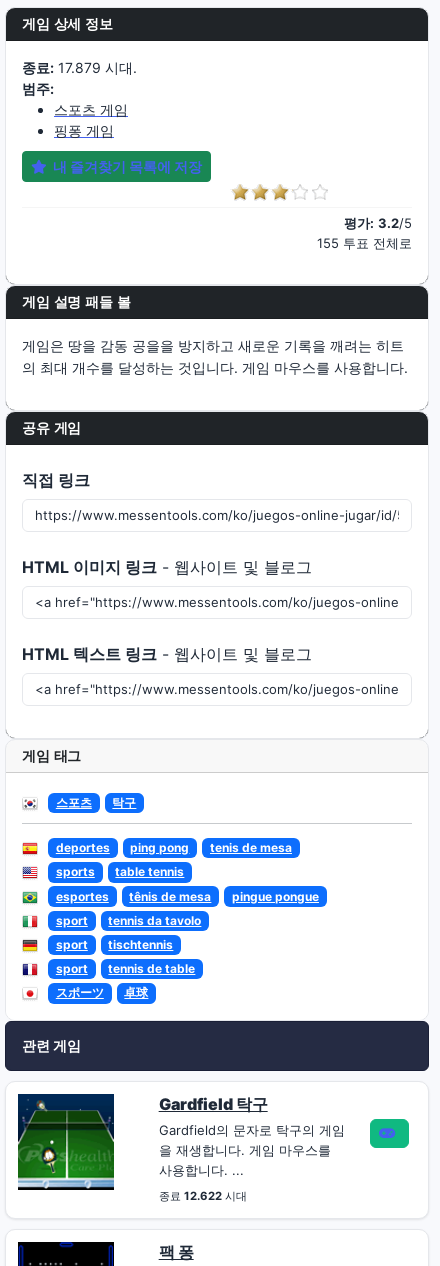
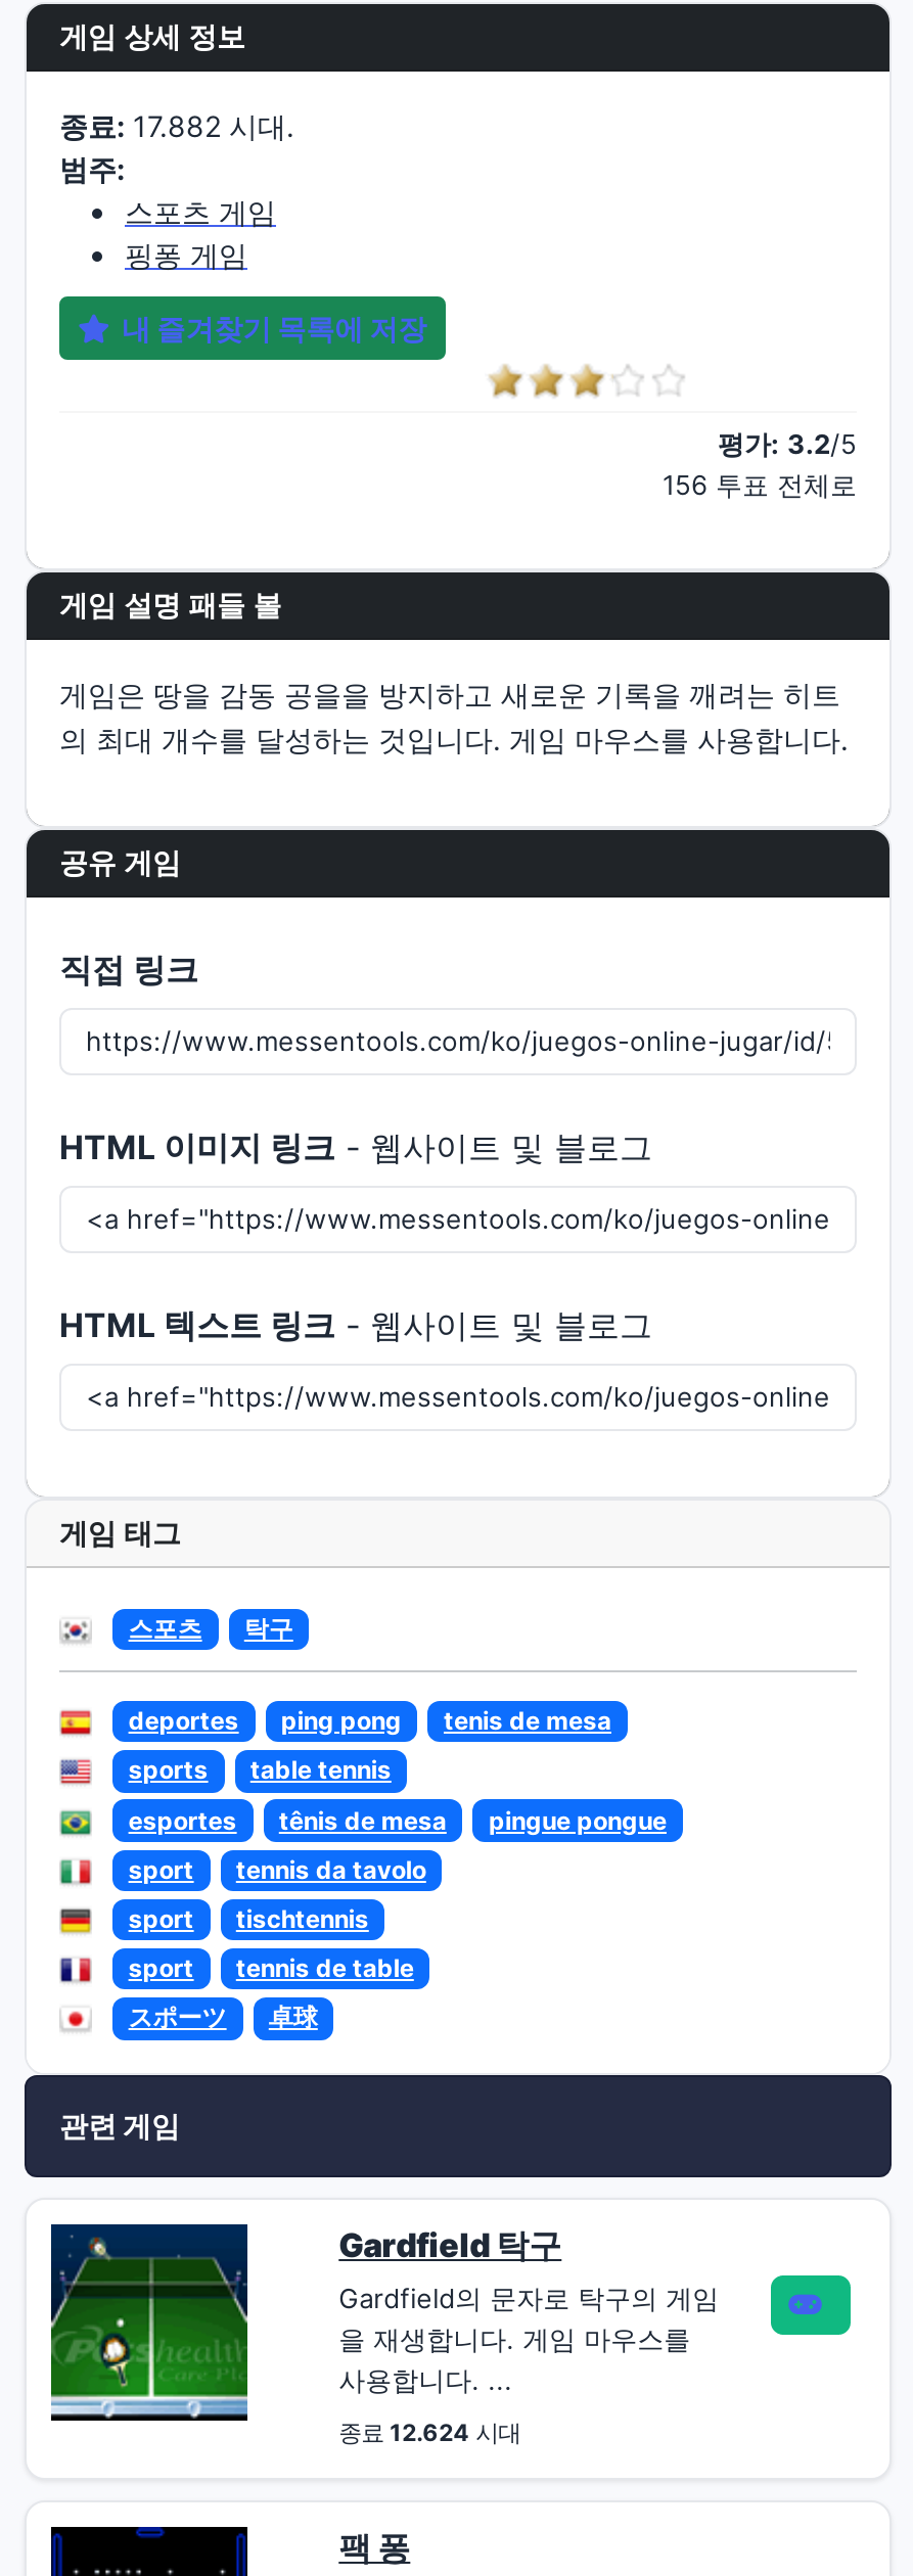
- 종료: 17.879 시대.
+ 종료: 17.882 시대.

- 155 투표 전체로
+ 156 투표 전체로

- 종료 12.622 시대
+ 종료 12.624 시대
